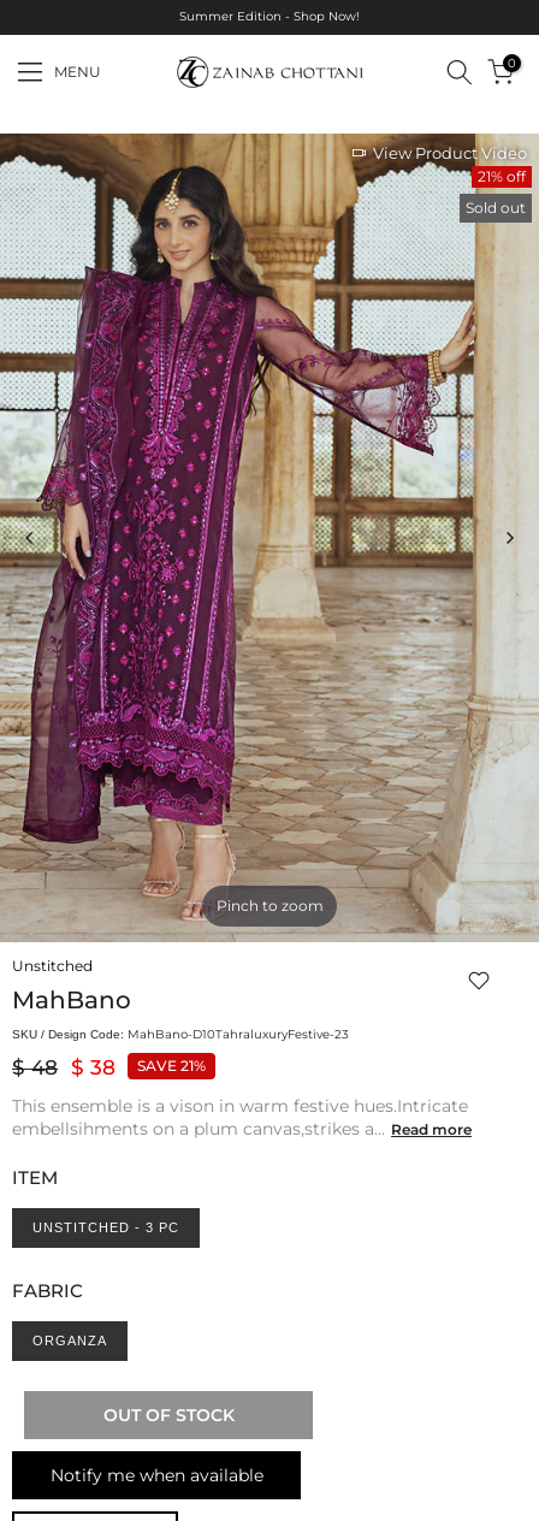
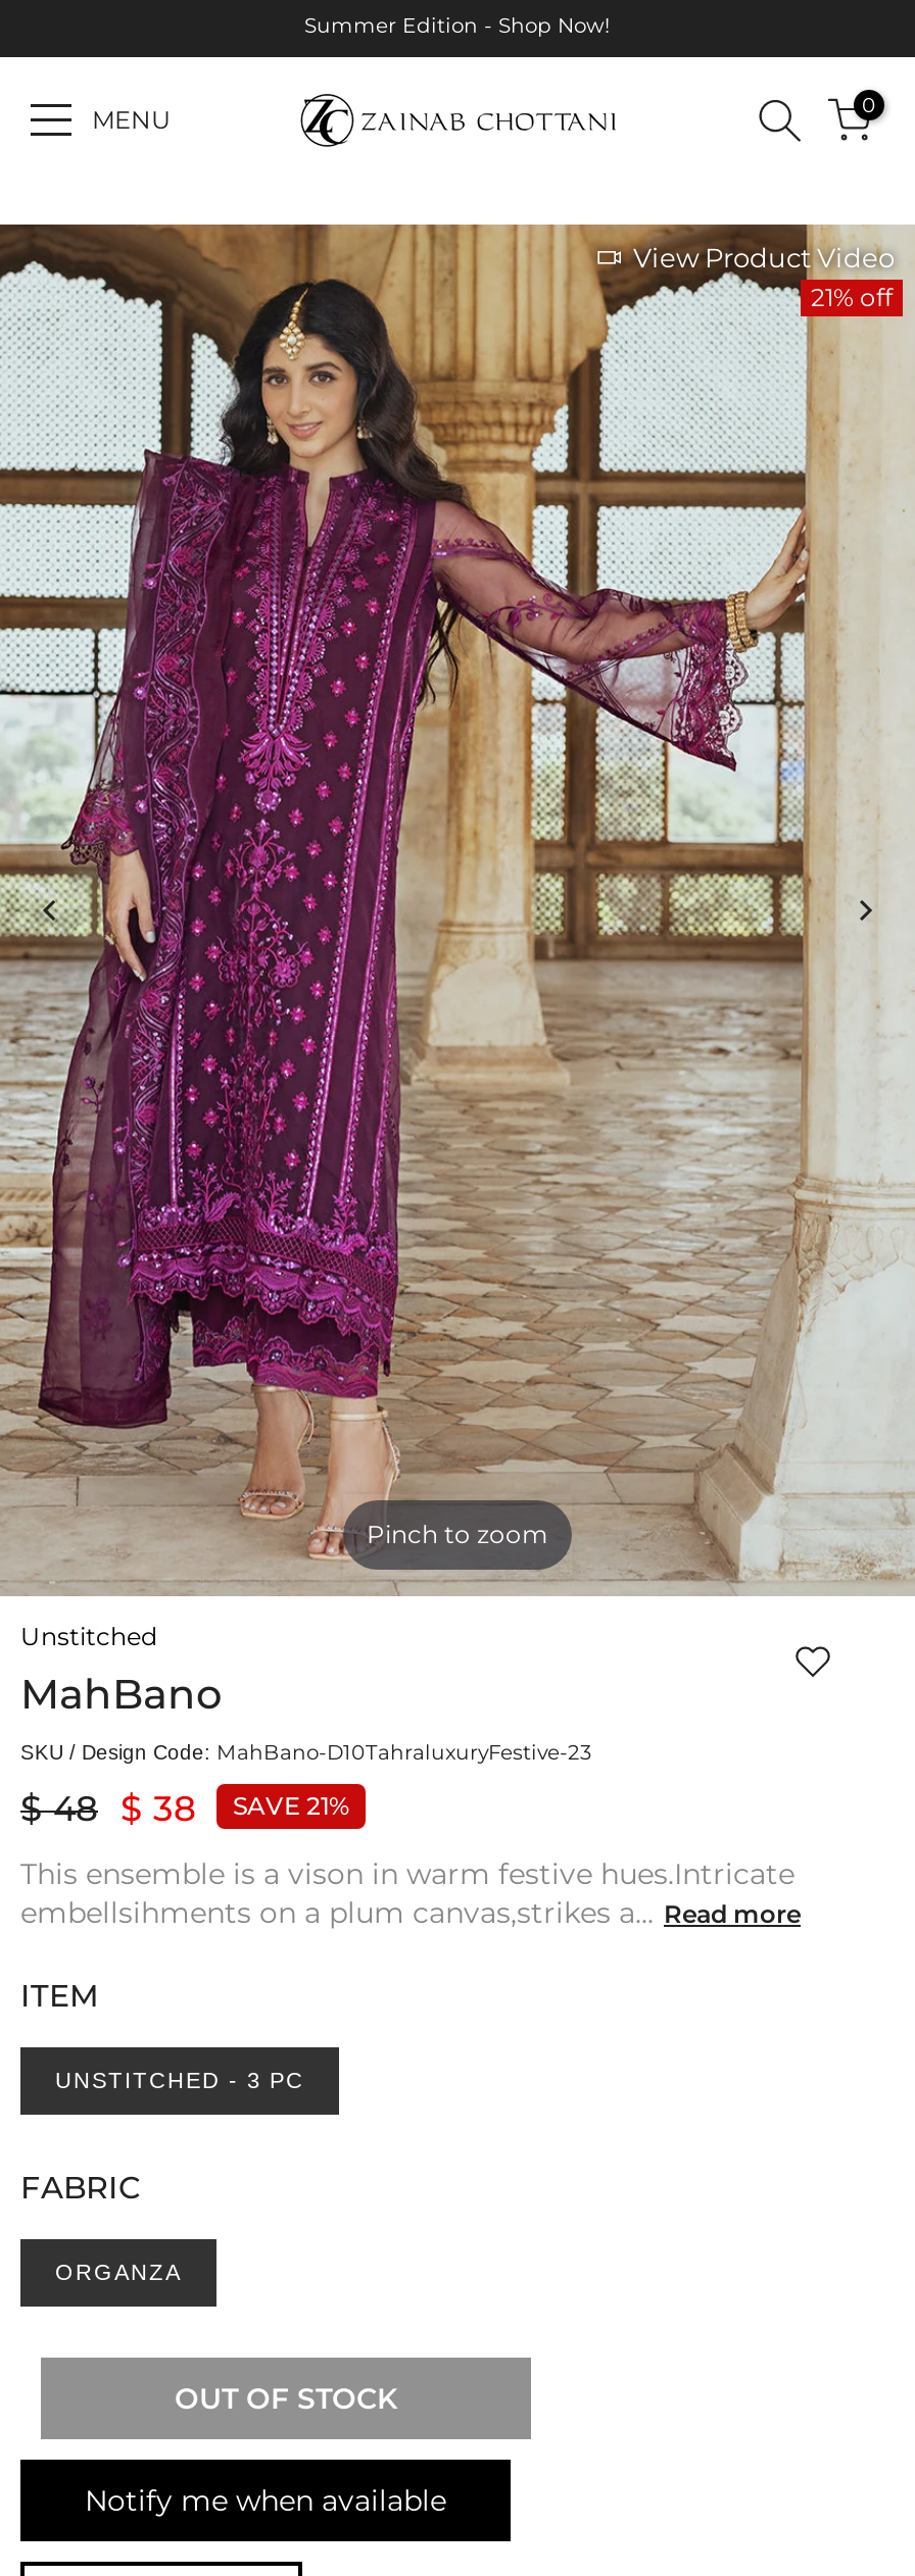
- Sold out
